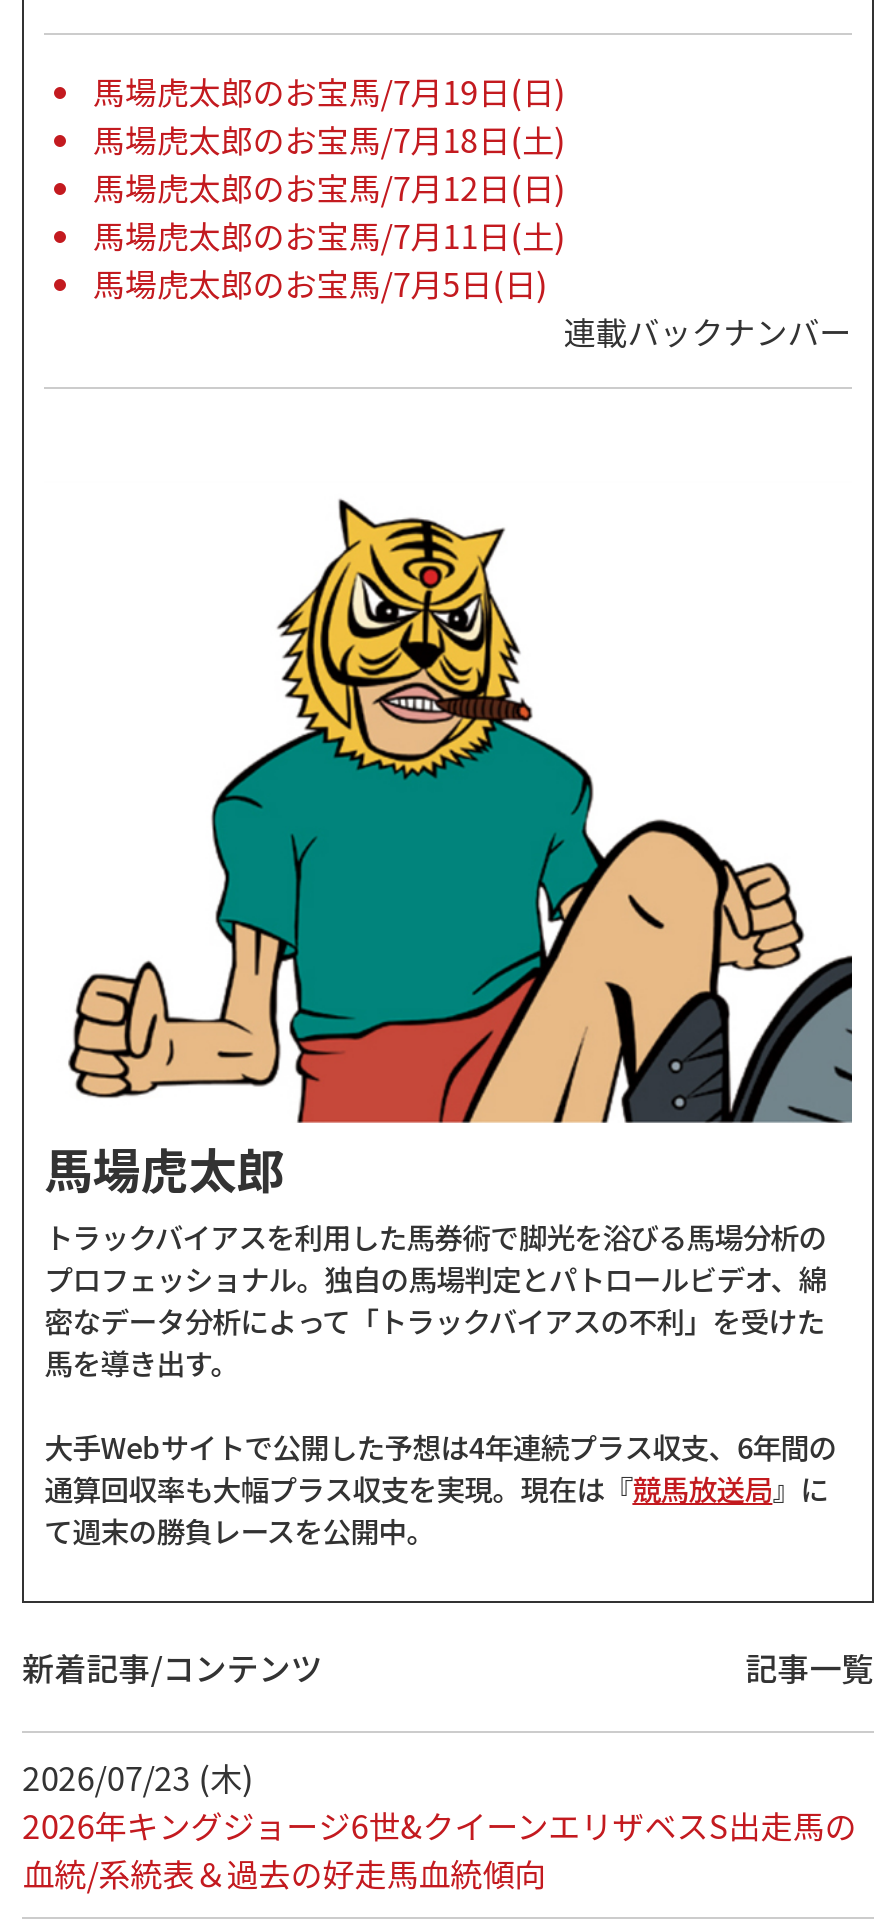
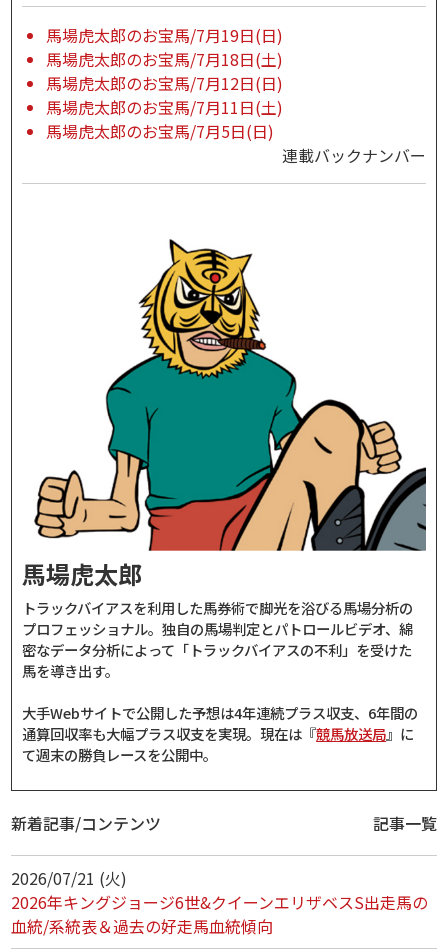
- 2026/07/23 (木)
+ 2026/07/21 (火)
